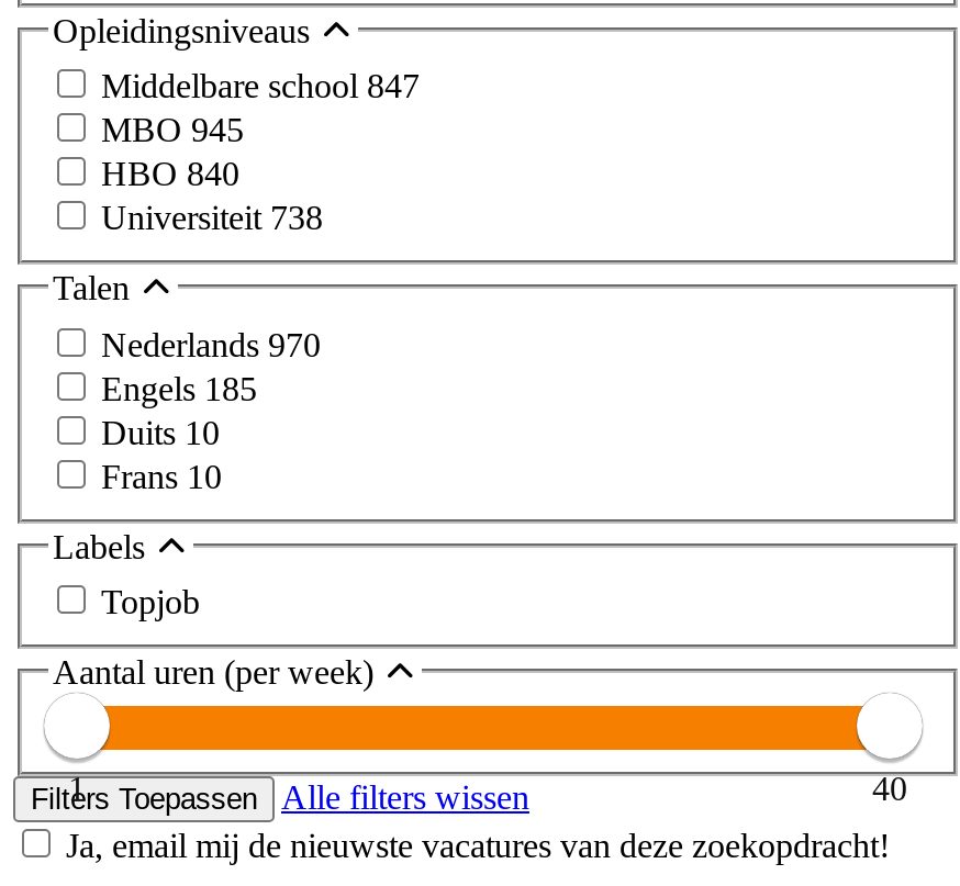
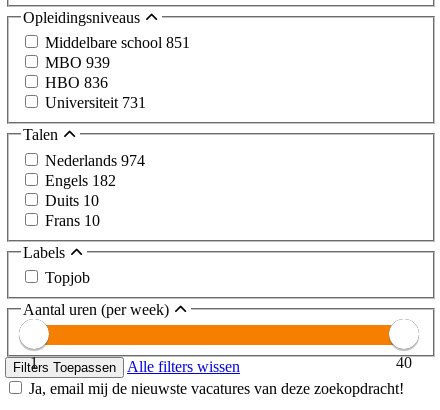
- Middelbare school 847
+ Middelbare school 851

- MBO 945
+ MBO 939

- HBO 840
+ HBO 836

- Universiteit 738
+ Universiteit 731

- Nederlands 970
+ Nederlands 974

- Engels 185
+ Engels 182
